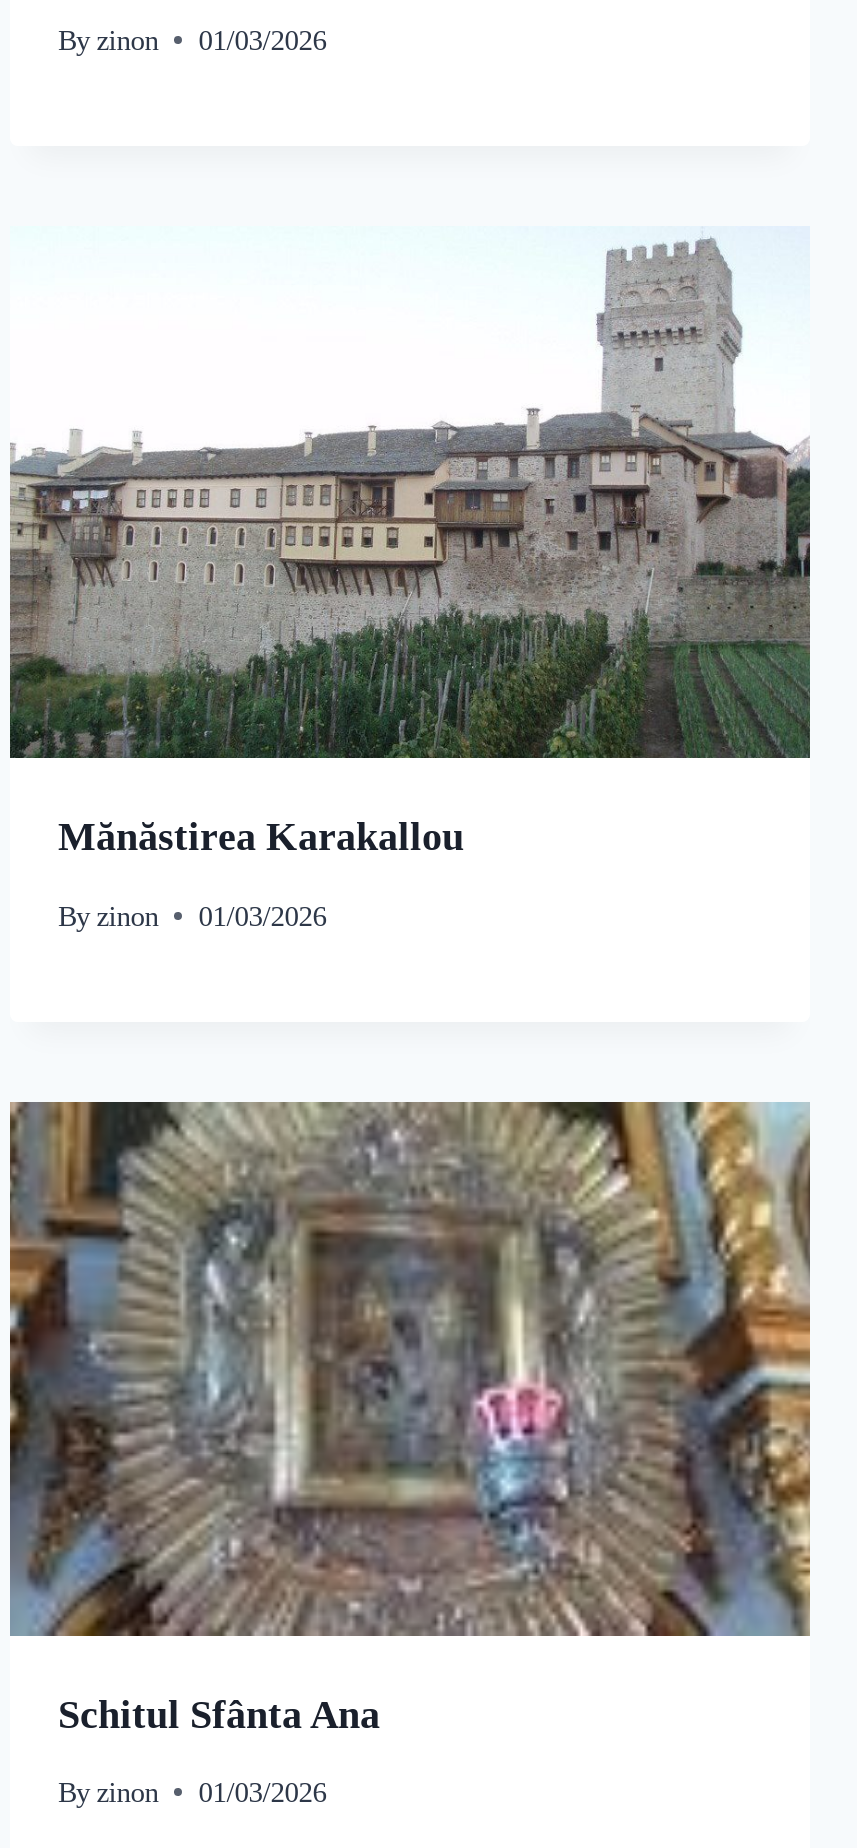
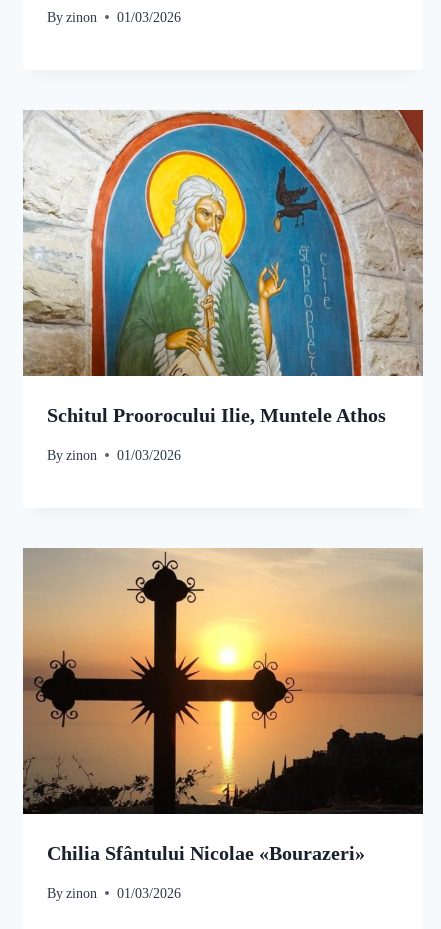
- [image]
- Mănăstirea Karakallou
+ [image]
+ Schitul Proorocului Ilie, Muntele Athos

- [image]
- Schitul Sfânta Ana
+ [image]
+ Chilia Sfântului Nicolae «Bourazeri»
